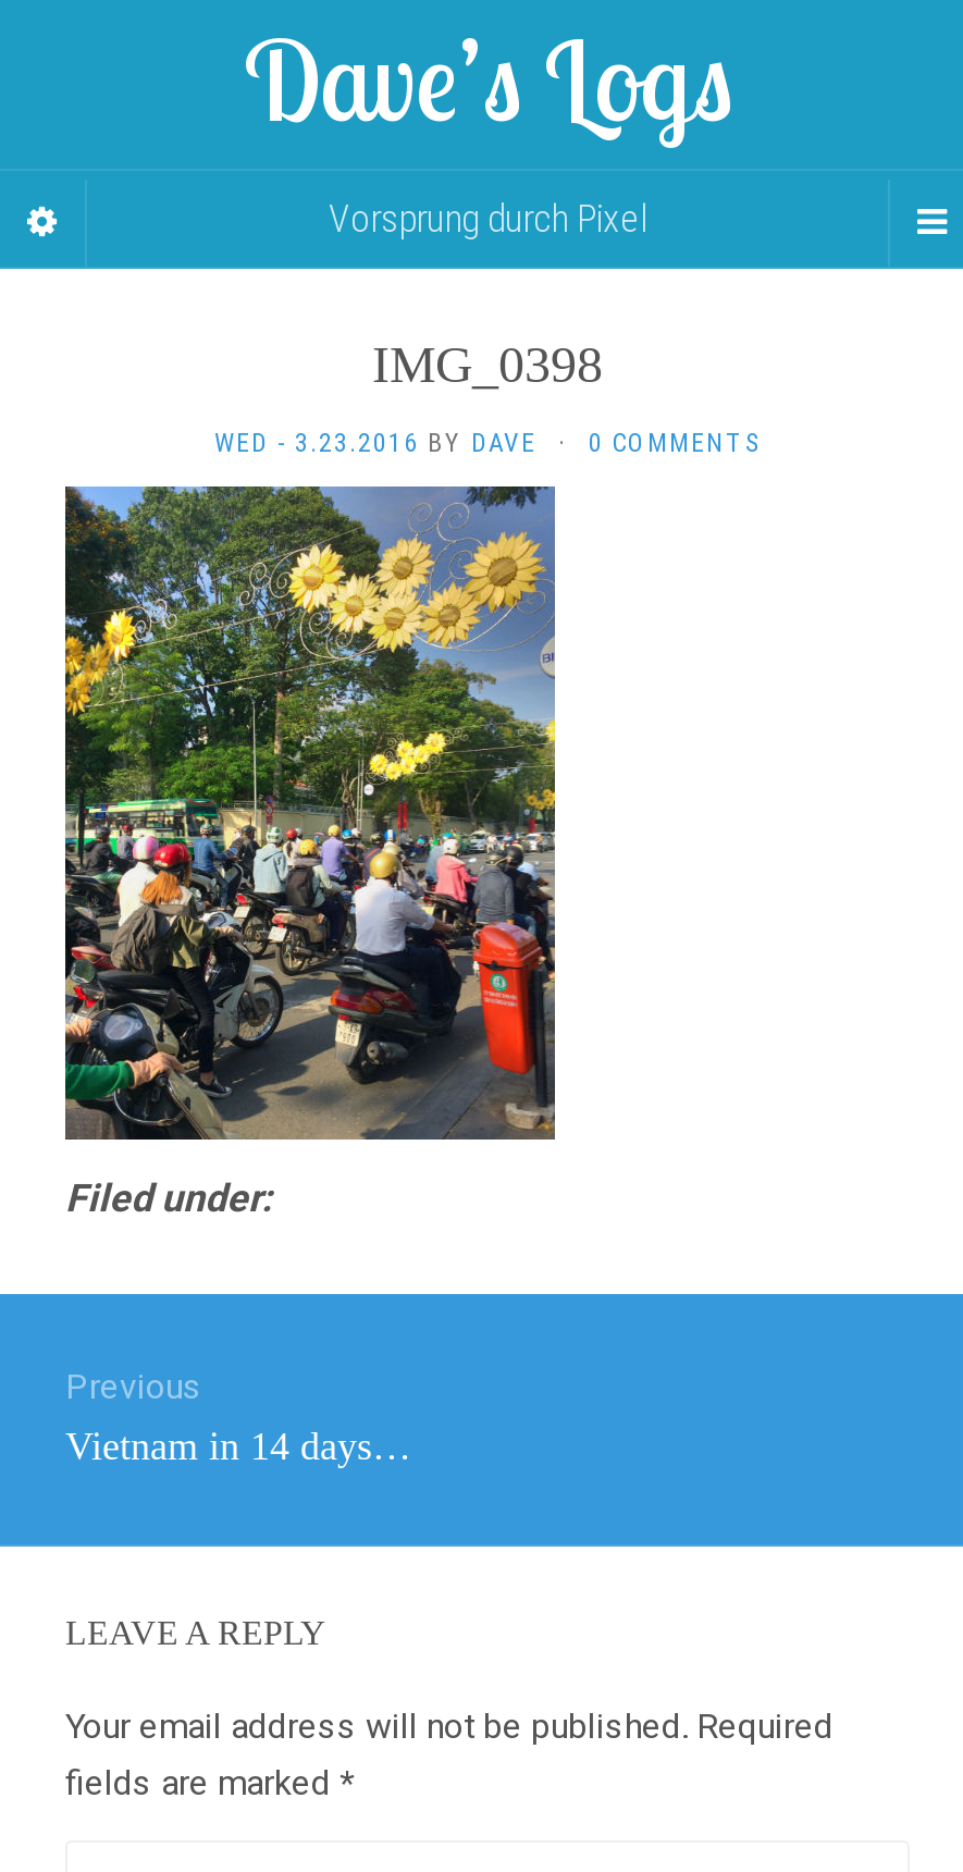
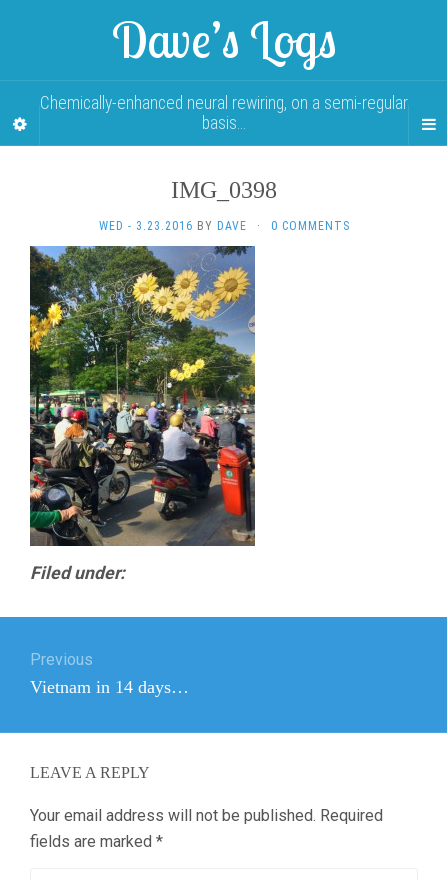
- Vorsprung durch Pixel
+ Chemically-enhanced neural rewiring, on a semi-regular
+ basis…
